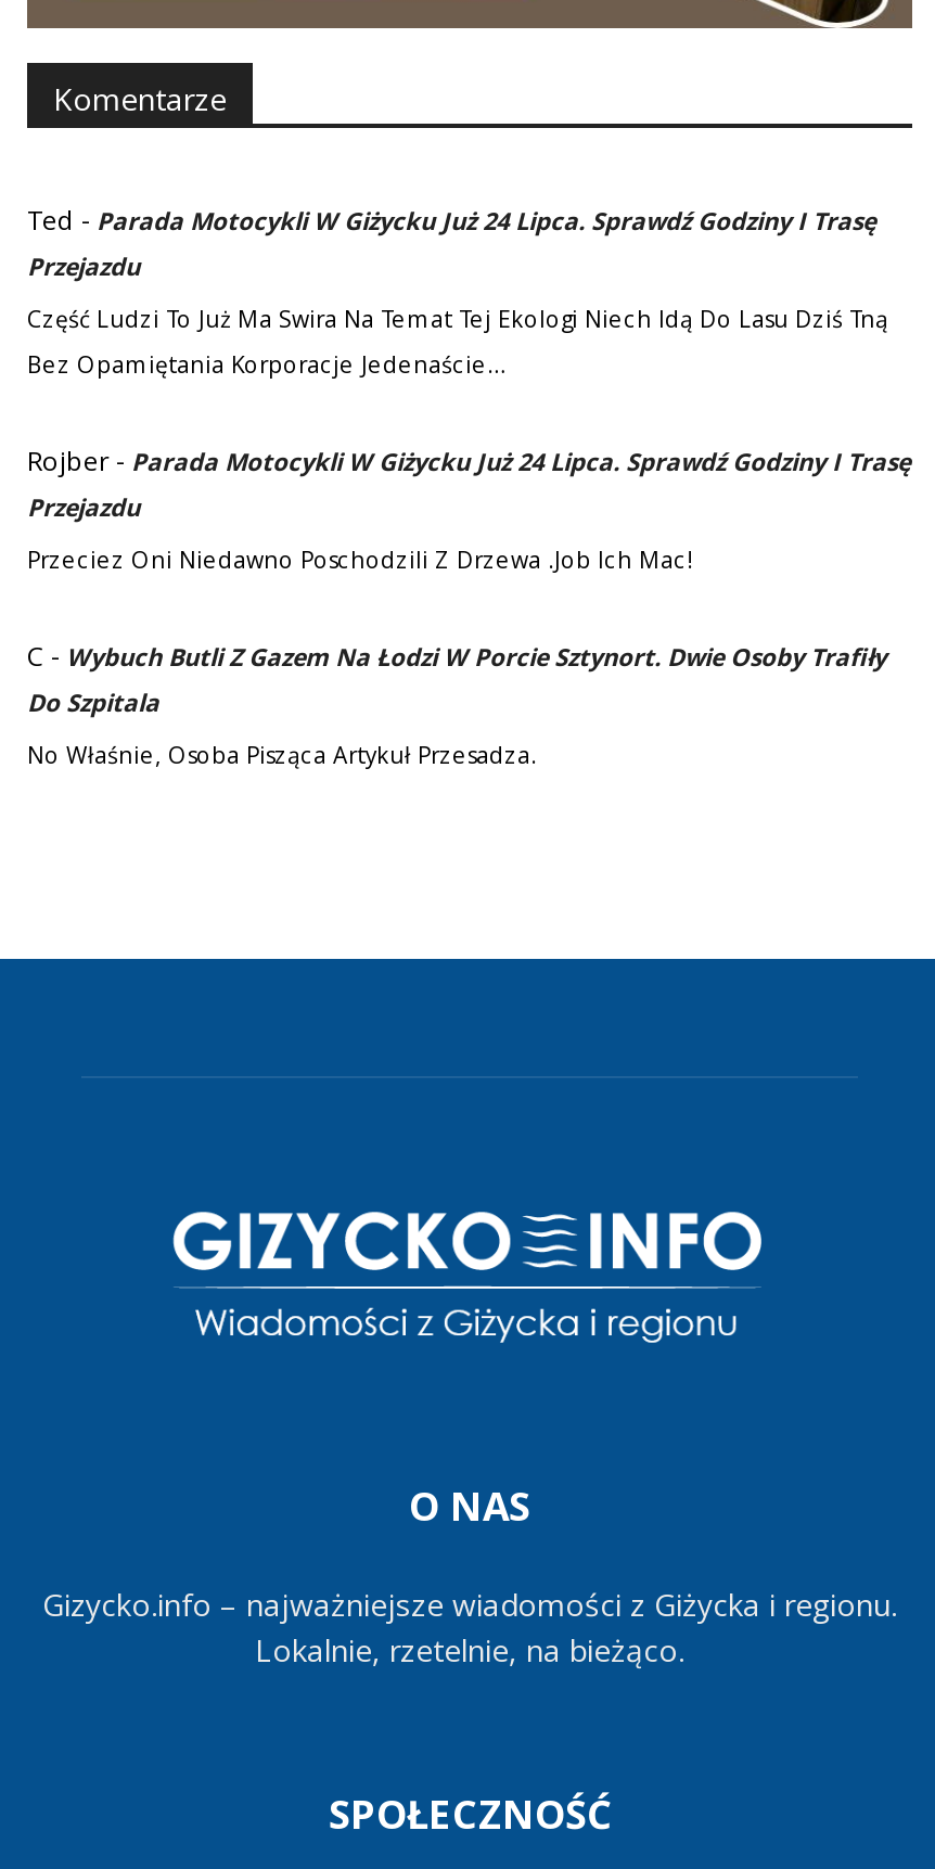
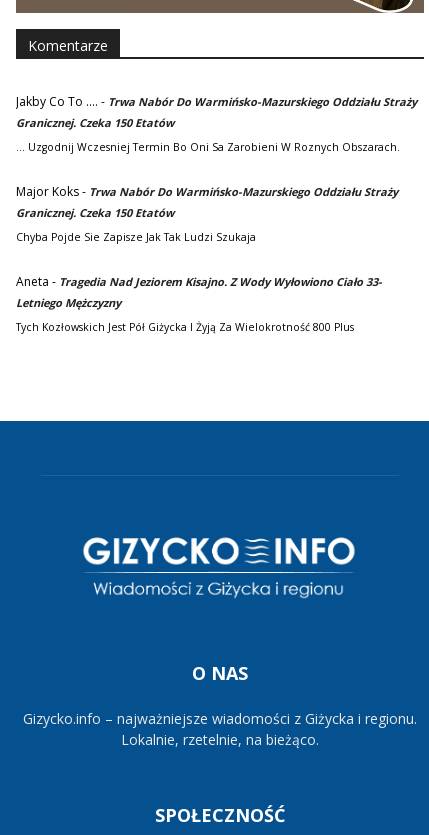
- Ted - Parada Motocykli W Giżycku Już 24 Lipca. Sprawdź Godziny I Trasę
- Przejazdu
- Część Ludzi To Już Ma Swira Na Temat Tej Ekologi Niech Idą Do Lasu Dziś Tną
- Bez Opamiętania Korporacje Jedenaście…
- Rojber - Parada Motocykli W Giżycku Już 24 Lipca. Sprawdź Godziny I Trasę
- Przejazdu
- Przeciez Oni Niedawno Poschodzili Z Drzewa .Job Ich Mac!
- C - Wybuch Butli Z Gazem Na Łodzi W Porcie Sztynort. Dwie Osoby Trafiły
- Do Szpitala
- No Właśnie, Osoba Pisząca Artykuł Przesadza.
+ Jakby Co To .... - Trwa Nabór Do Warmińsko-Mazurskiego Oddziału Straży
+ Granicznej. Czeka 150 Etatów
+ ... Uzgodnij Wczesniej Termin Bo Oni Sa Zarobieni W Roznych Obszarach.
+ Major Koks - Trwa Nabór Do Warmińsko-Mazurskiego Oddziału Straży
+ Granicznej. Czeka 150 Etatów
+ Chyba Pojde Sie Zapisze Jak Tak Ludzi Szukaja
+ Aneta - Tragedia Nad Jeziorem Kisajno. Z Wody Wyłowiono Ciało 33-
+ Letniego Mężczyzny
+ Tych Kozłowskich Jest Pół Giżycka I Żyją Za Wielokrotność 800 Plus
